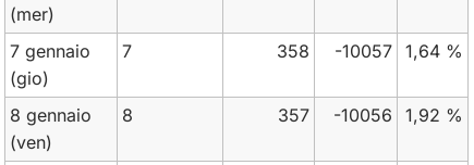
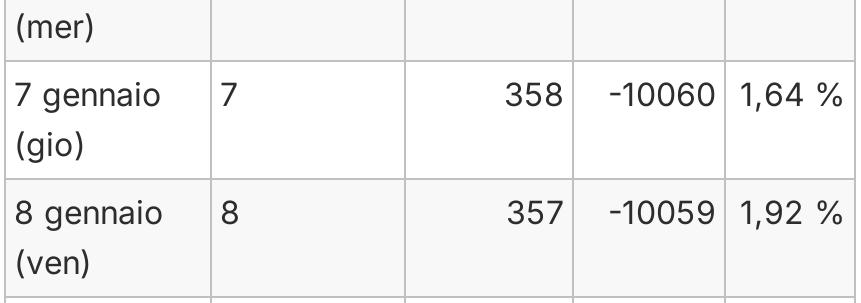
- 358 -10057 1,64 %
+ 358 -10060 1,64 %

- 357 -10056 1,92 %
+ 357 -10059 1,92 %
